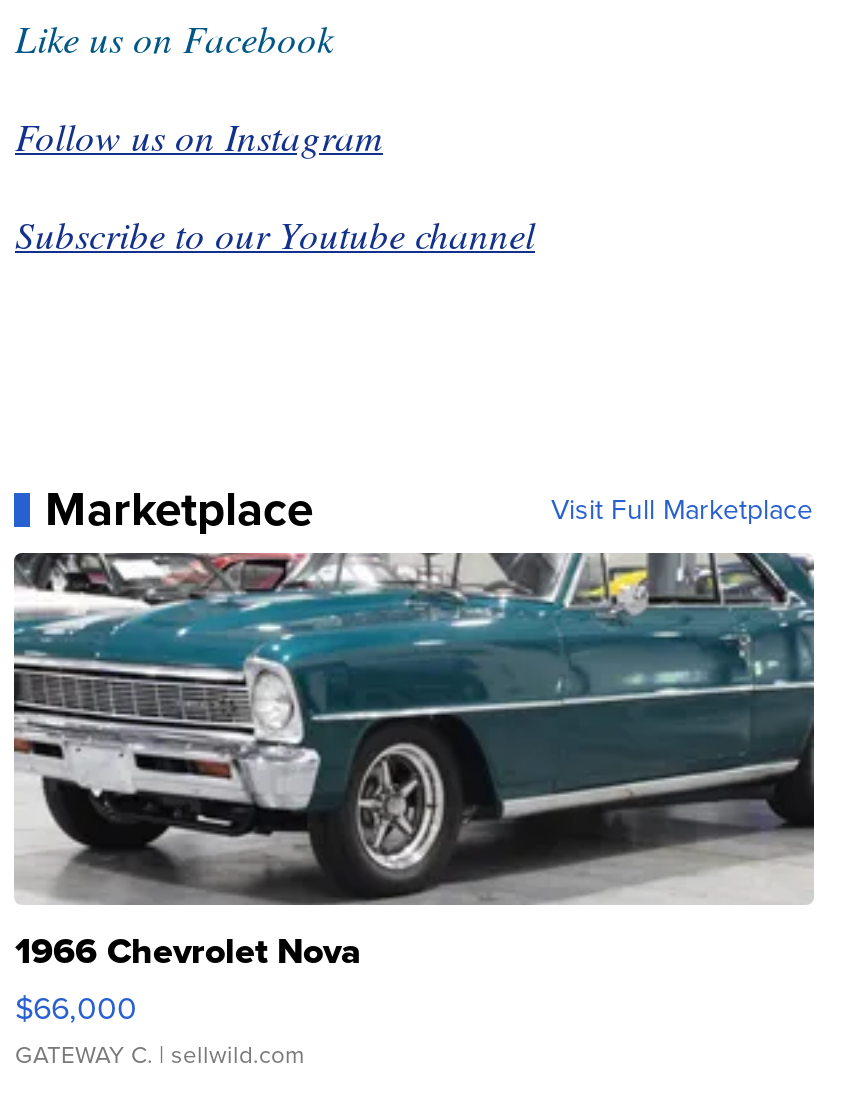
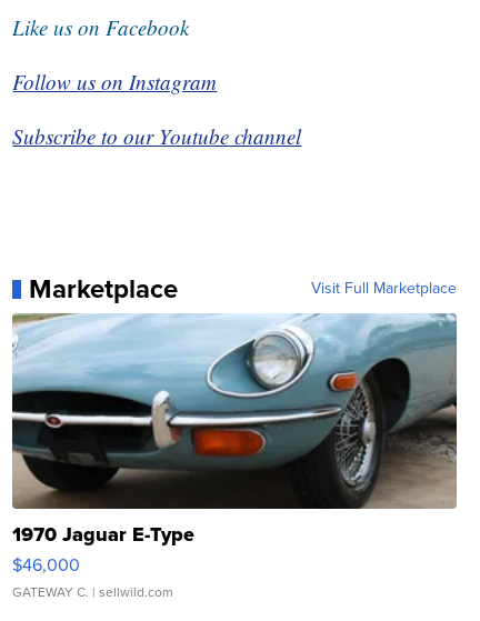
- [image]
- 1966 Chevrolet Nova
- $66,000
+ [image]
+ 1970 Jaguar E-Type
+ $46,000
